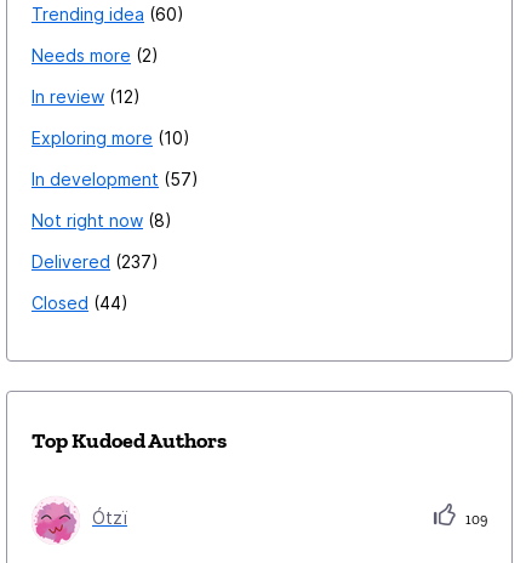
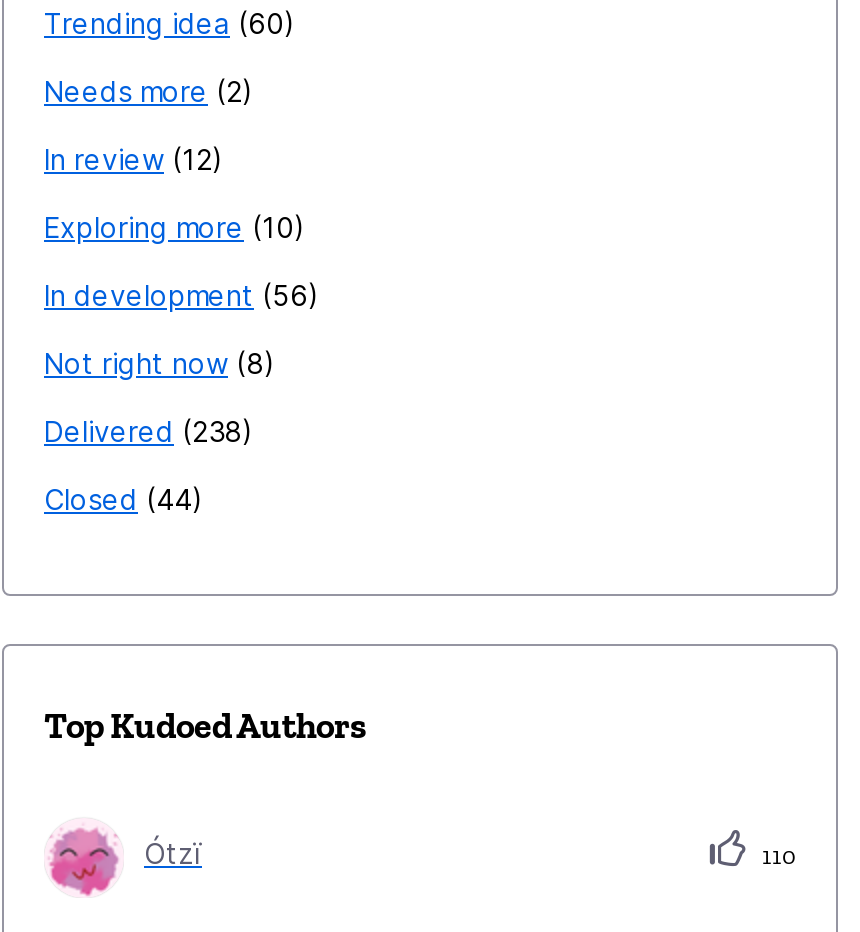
- In development 57
+ In development 56

- Delivered 237
+ Delivered 238

- 109
+ 110
